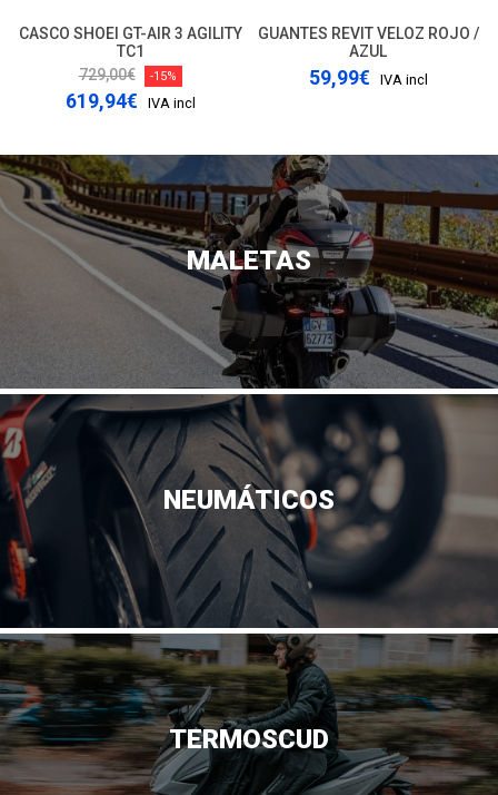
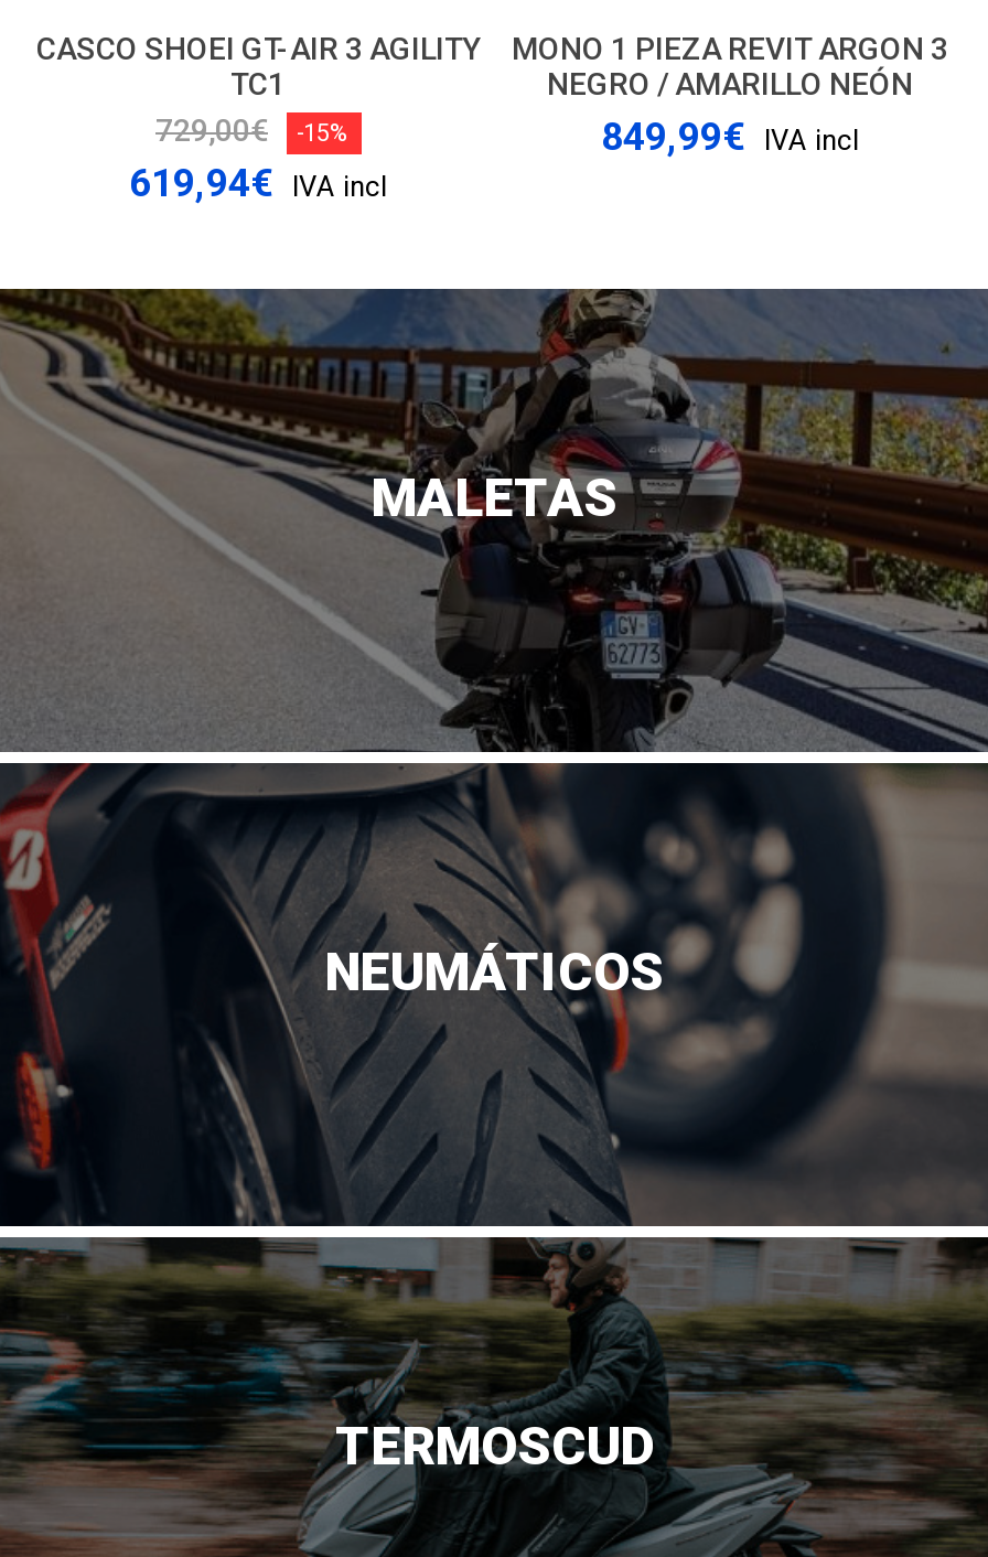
- GUANTES REVIT VELOZ ROJO /
- AZUL
- 59,99€ IVA incl
+ MONO 1 PIEZA REVIT ARGON 3
+ NEGRO / AMARILLO NEÓN
+ 849,99€ IVA incl
